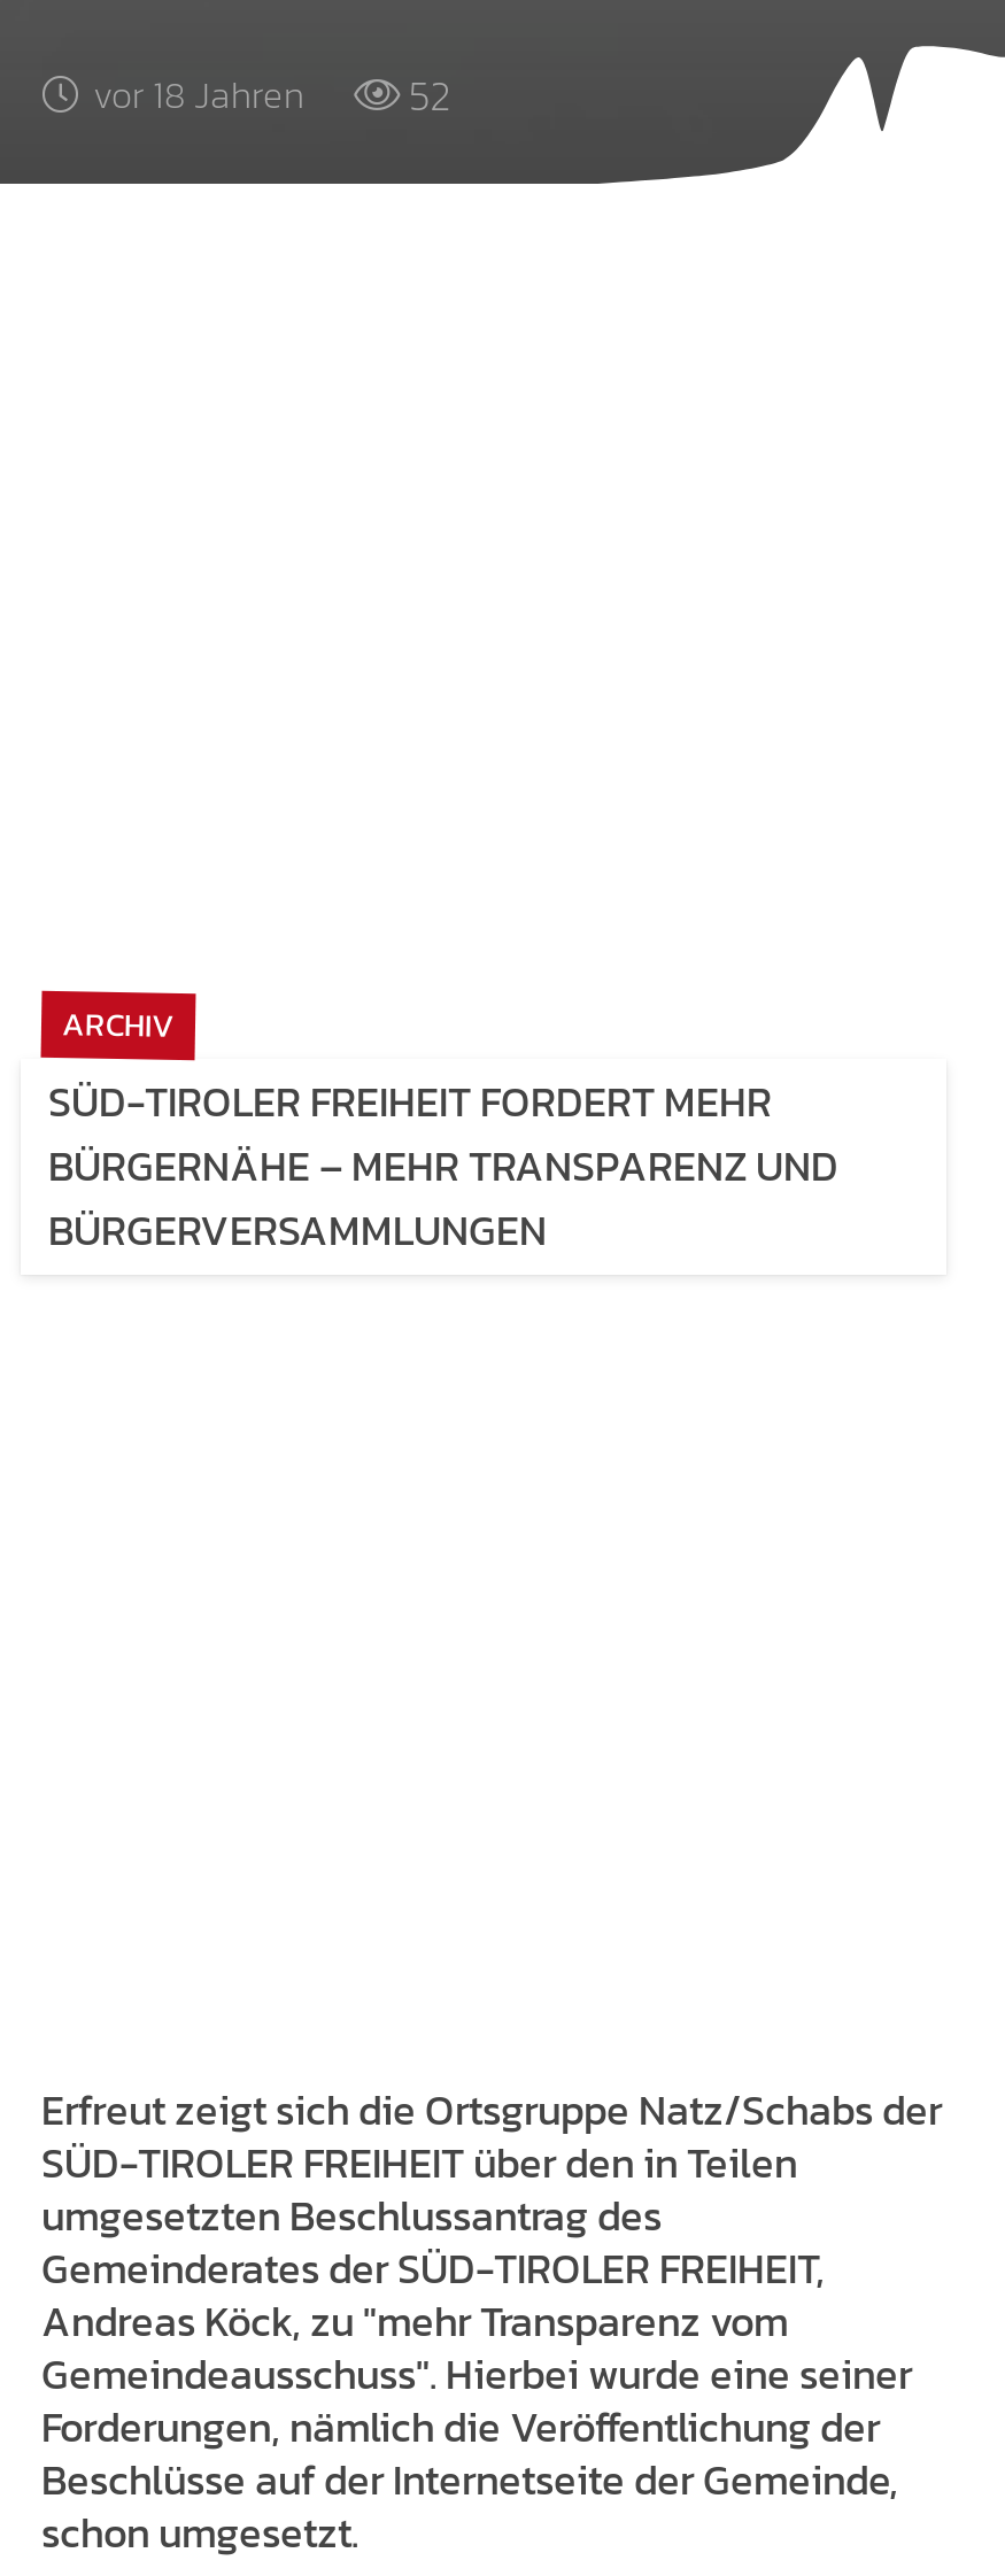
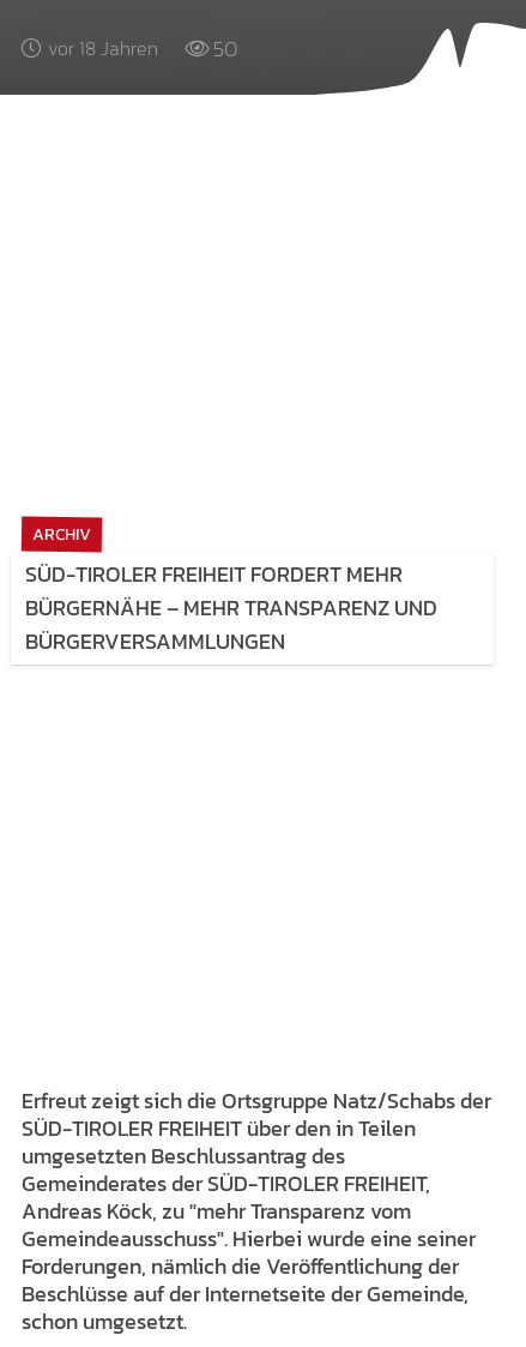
- vor 18 Jahren 52
+ vor 18 Jahren 50
